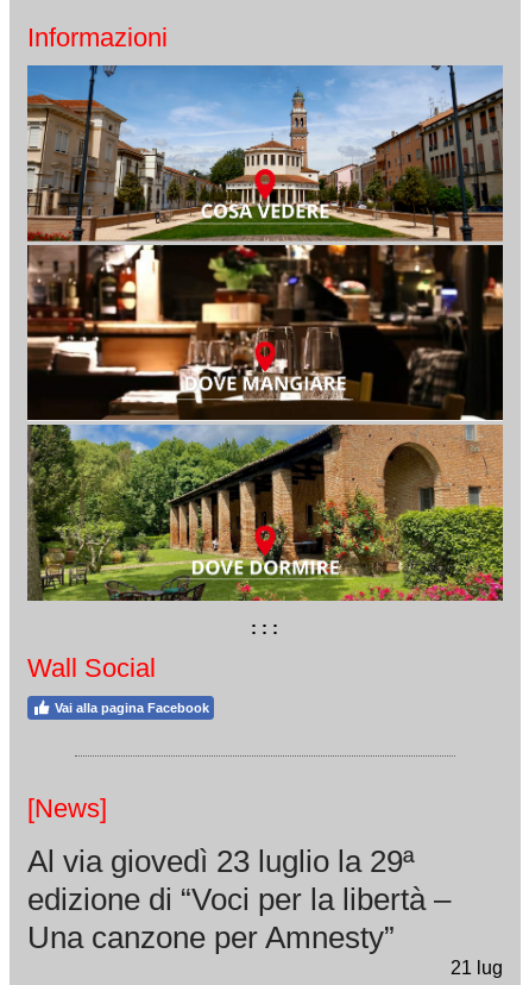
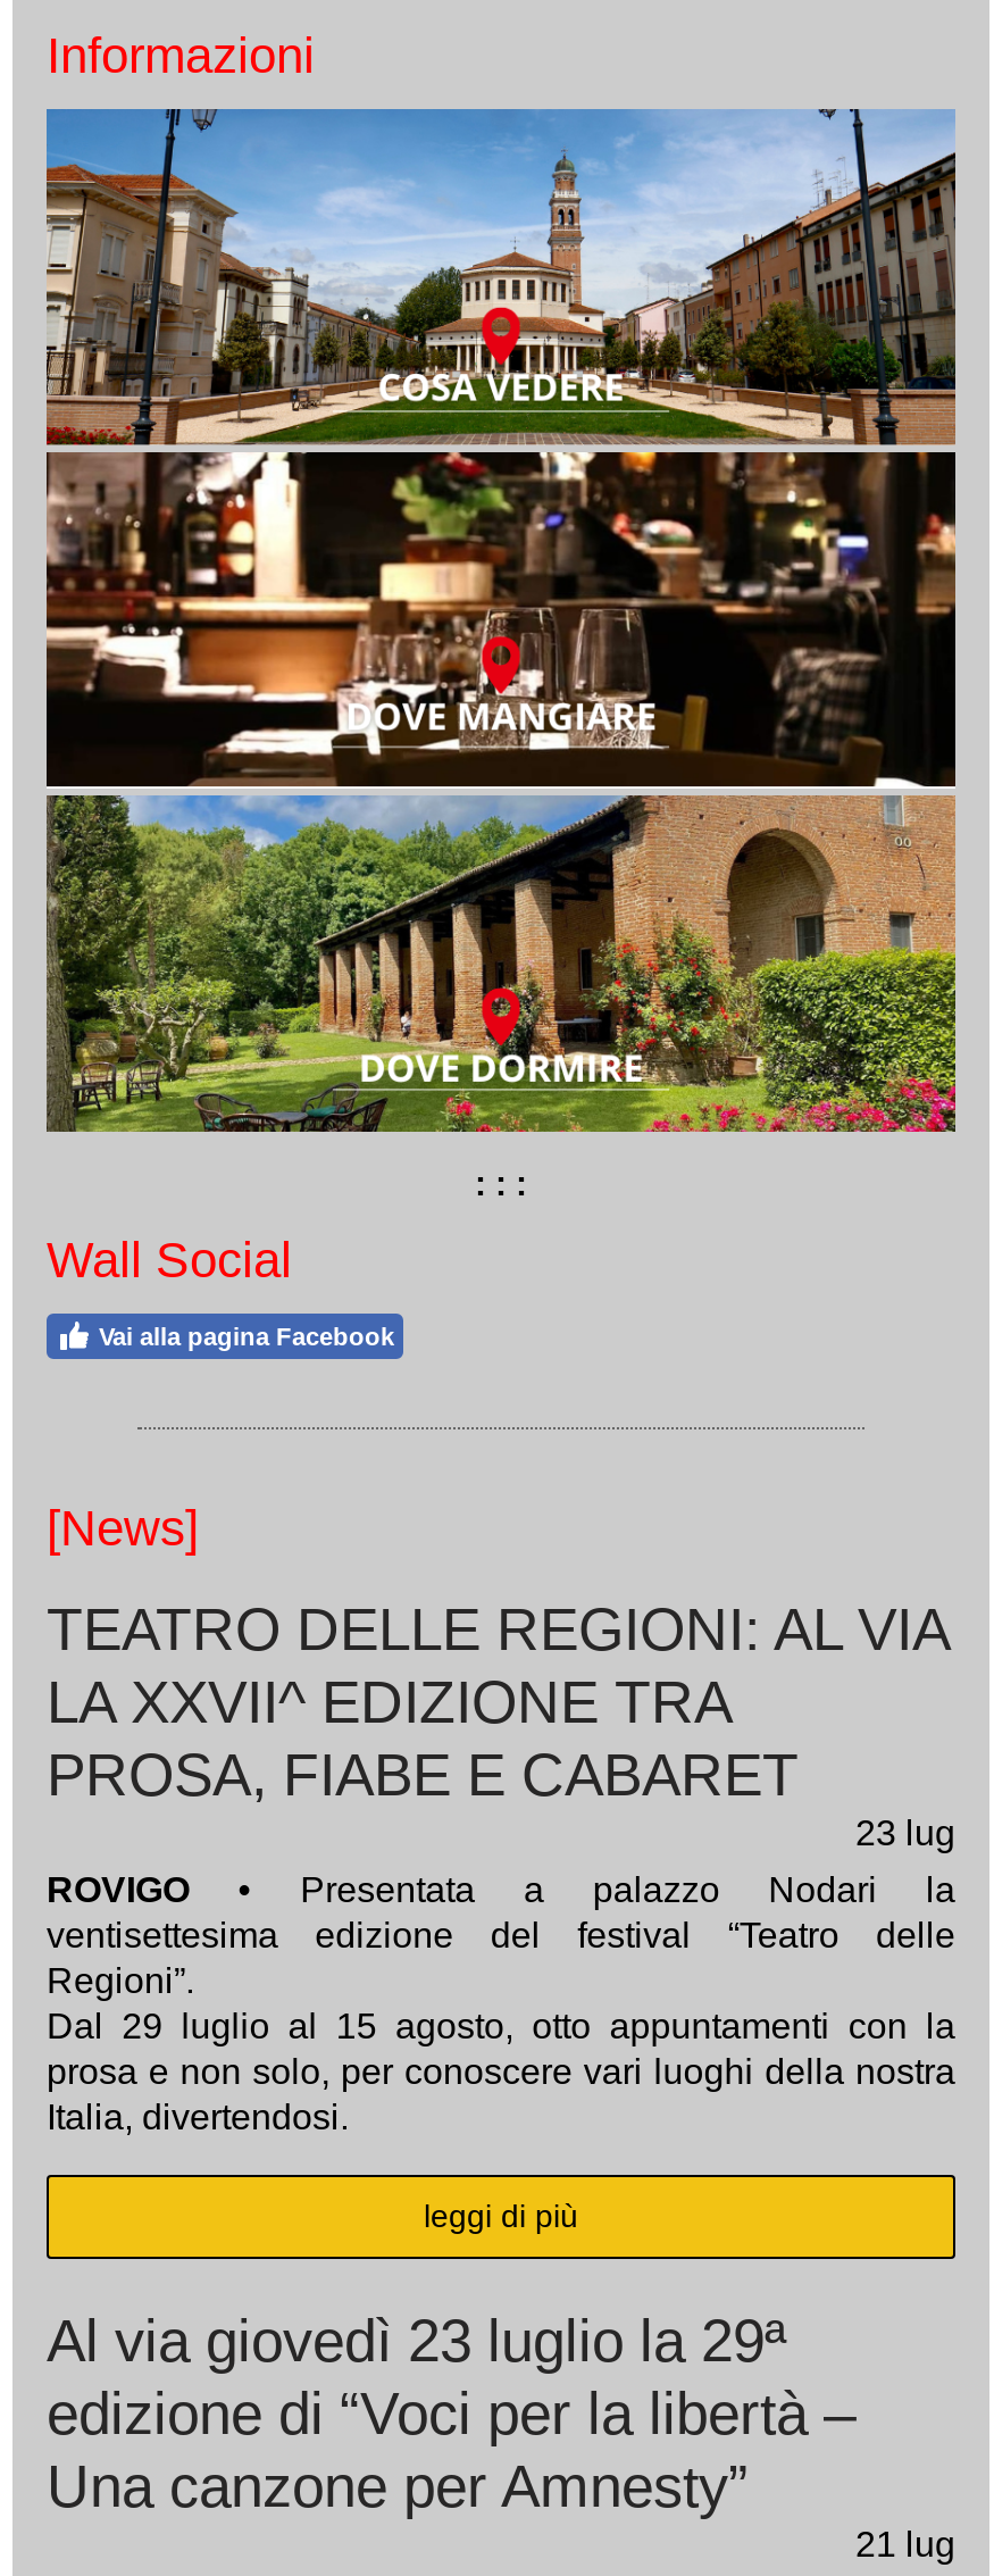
+ TEATRO DELLE REGIONI: AL VIA
+ LA XXVII^ EDIZIONE TRA
+ PROSA, FIABE E CABARET
+ 23 lug
+ ROVIGO • Presentata a palazzo Nodari la
+ ventisettesima edizione del festival “Teatro delle
+ Regioni”.
+ Dal 29 luglio al 15 agosto, otto appuntamenti con la
+ prosa e non solo, per conoscere vari luoghi della nostra
+ Italia, divertendosi.
+ leggi di più
